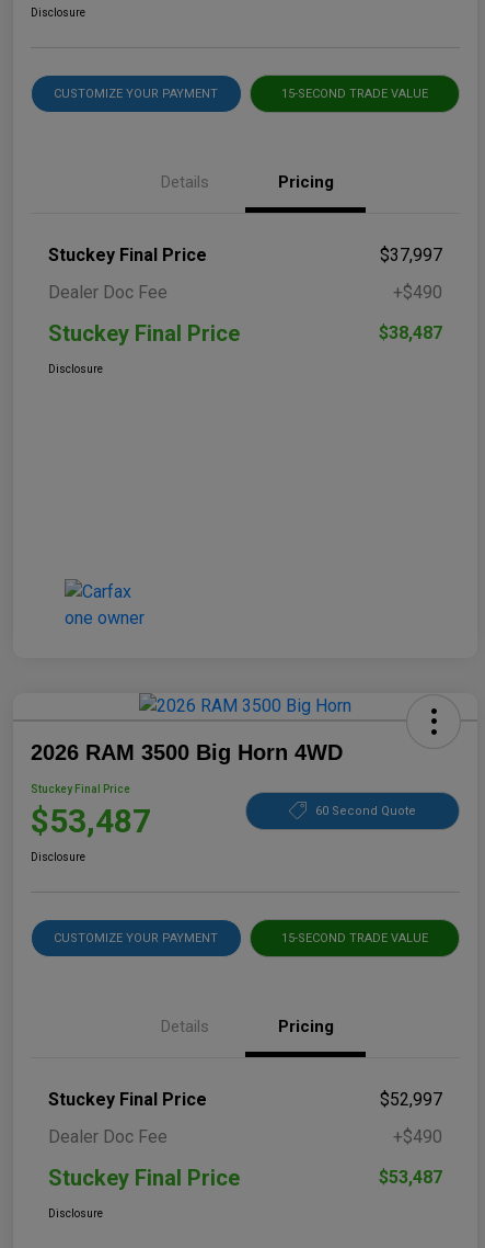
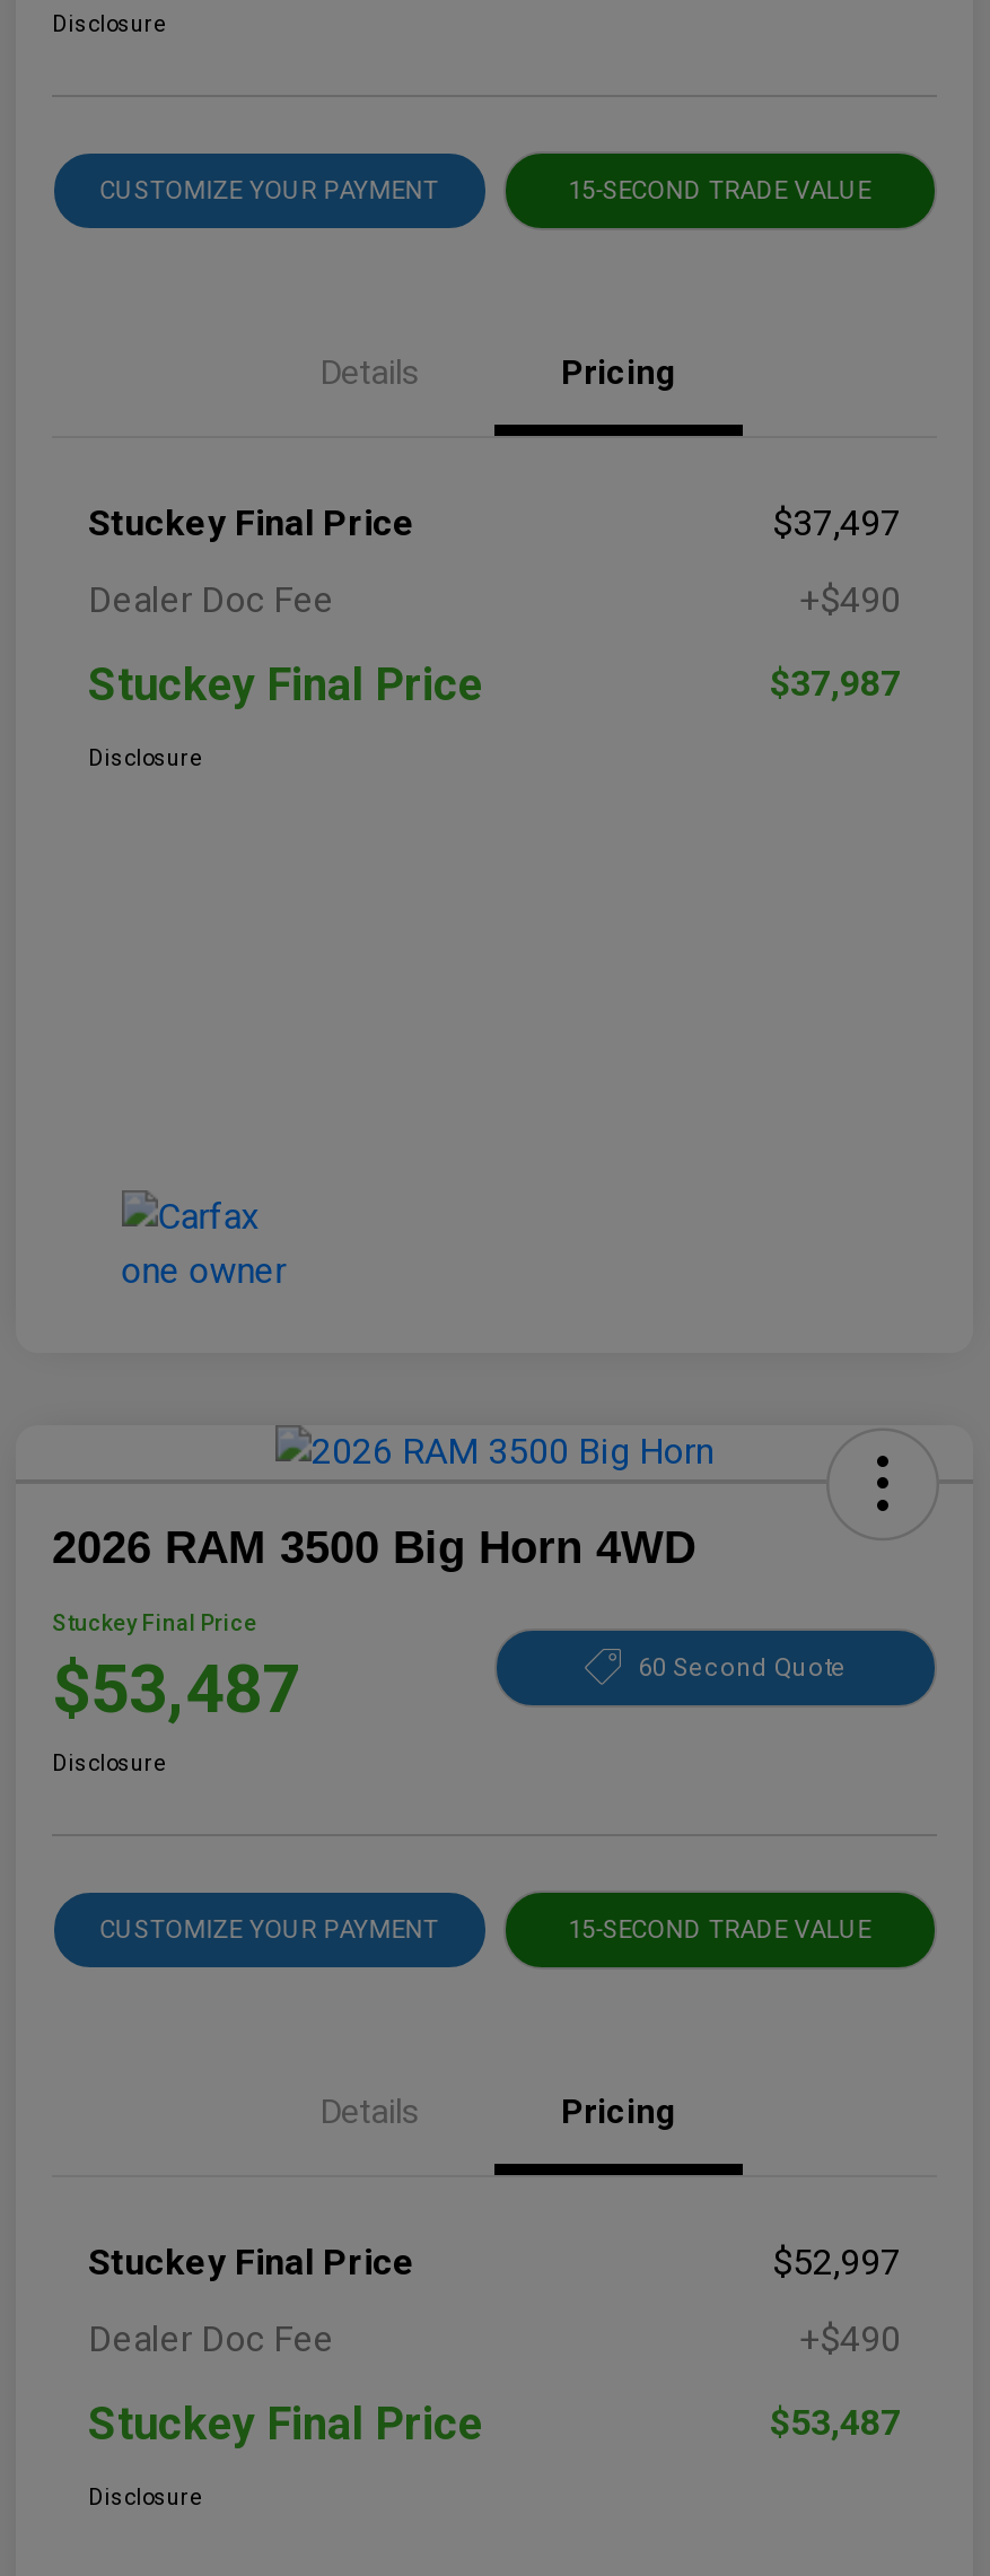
- $37,997
+ $37,497

- $38,487
+ $37,987
